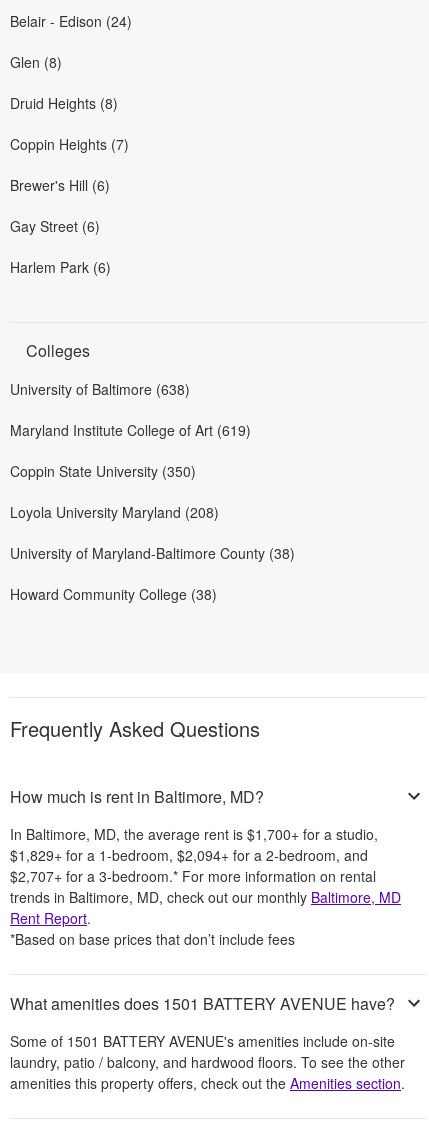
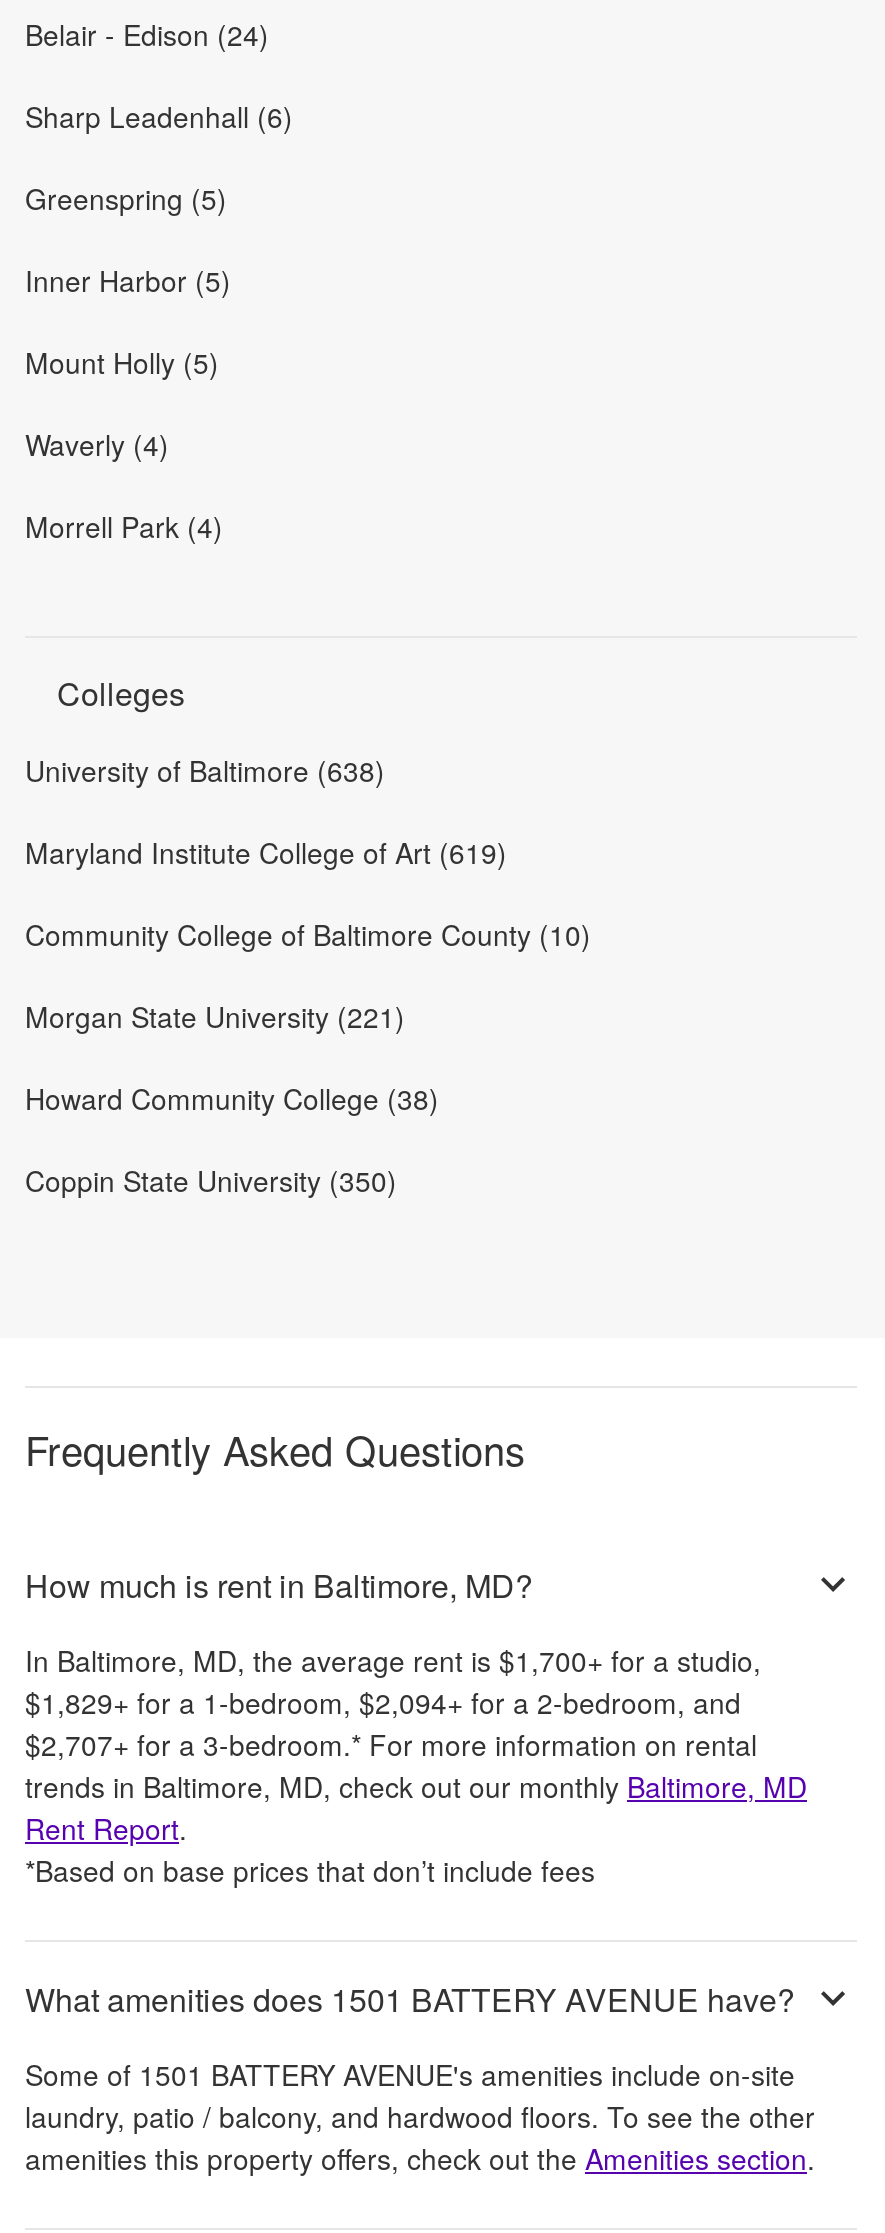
- Glen (8)
+ Sharp Leadenhall (6)

- Druid Heights (8)
+ Greenspring (5)

- Coppin Heights (7)
+ Inner Harbor (5)

- Brewer's Hill (6)
+ Mount Holly (5)

- Gay Street (6)
+ Waverly (4)

- Harlem Park (6)
+ Morrell Park (4)

+ Community College of Baltimore County (10)
+ Morgan State University (221)

moved down: Coppin State University (350)

- Loyola University Maryland (208)
- University of Maryland-Baltimore County (38)

moved up: Howard Community College (38)
